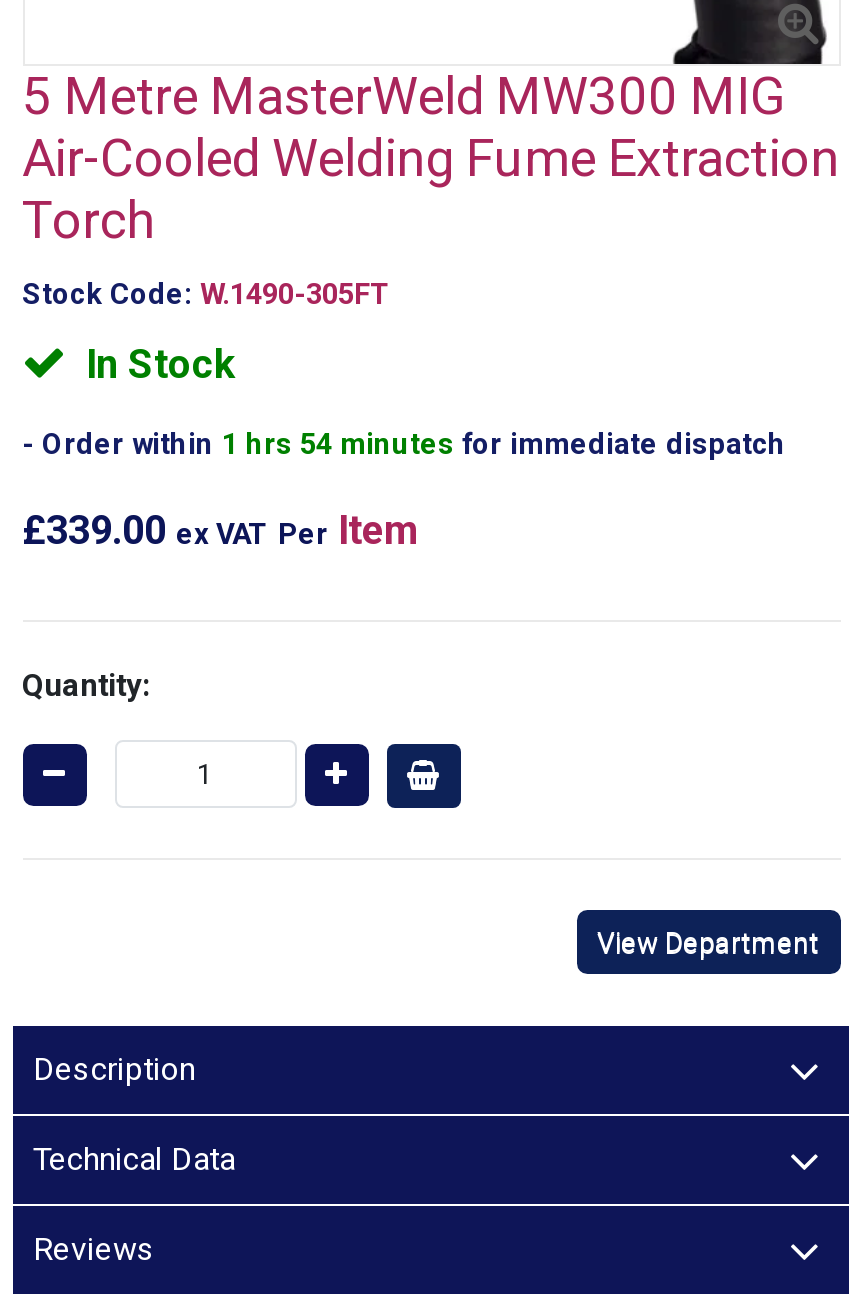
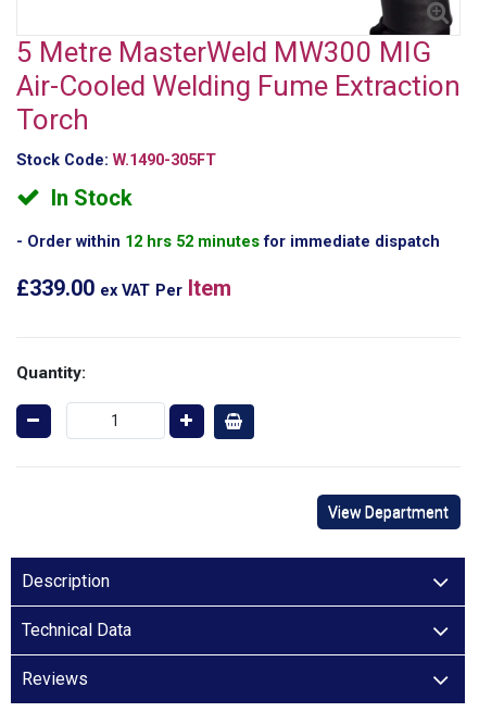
- Order within 1 hrs 54 minutes for immediate dispatch
+ Order within 12 hrs 52 minutes for immediate dispatch
